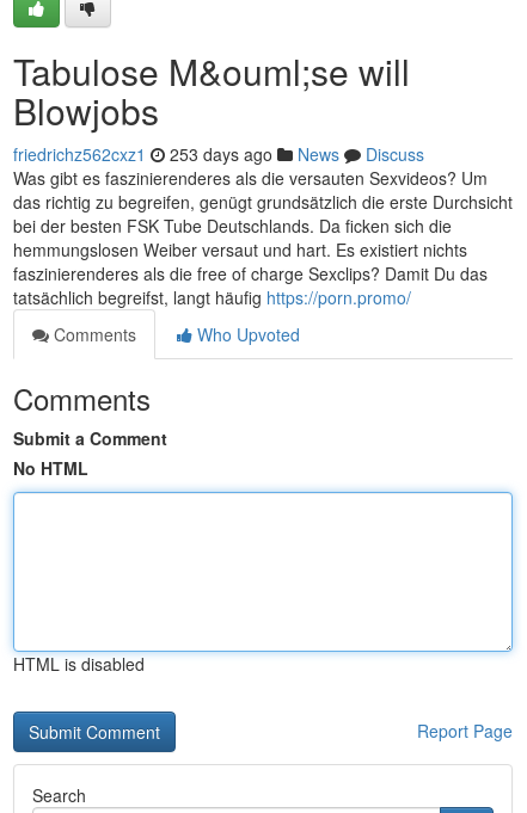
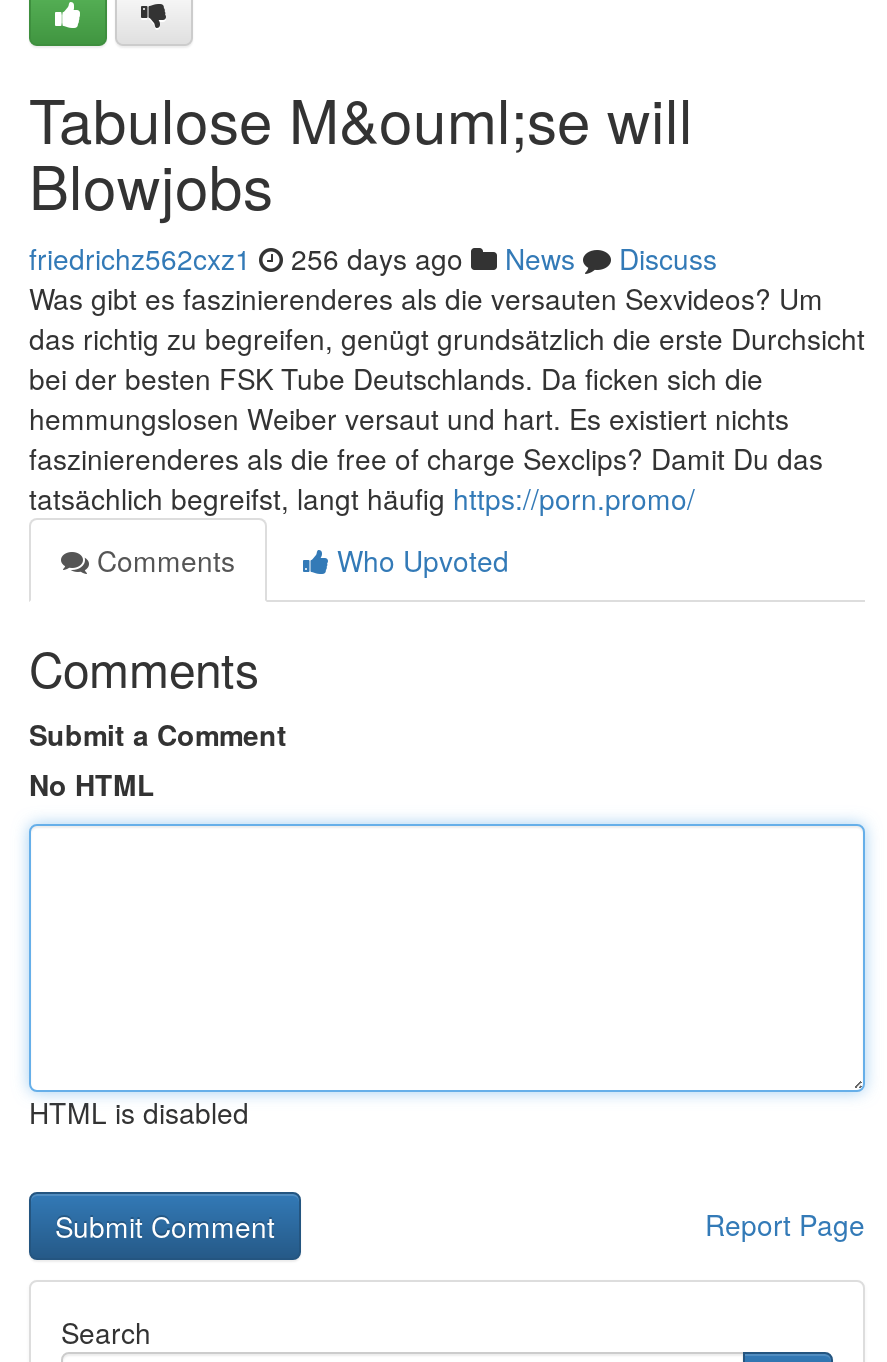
- friedrichz562cxz1 253 days ago News Discuss
+ friedrichz562cxz1 256 days ago News Discuss
